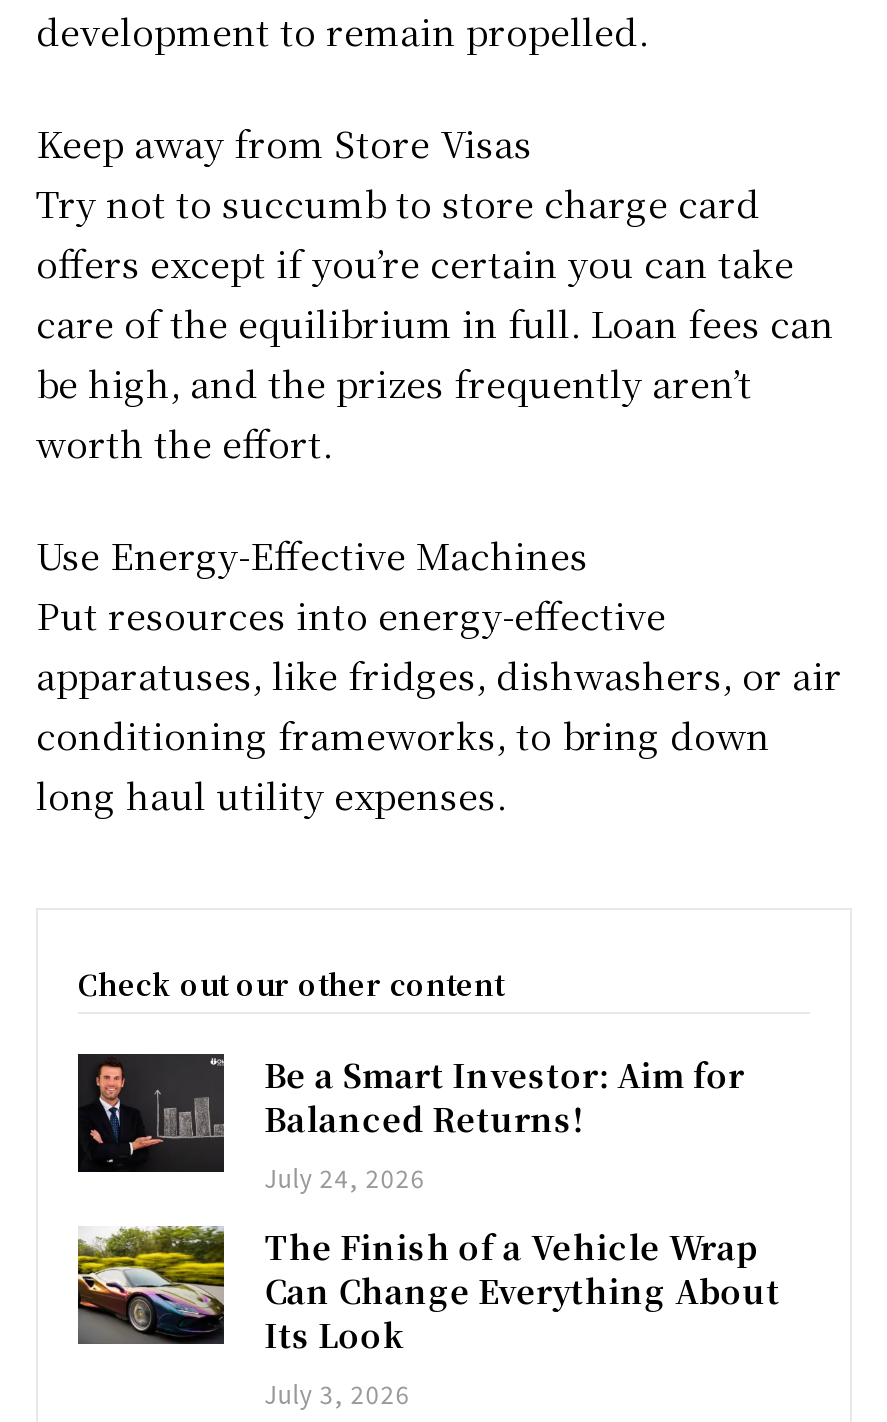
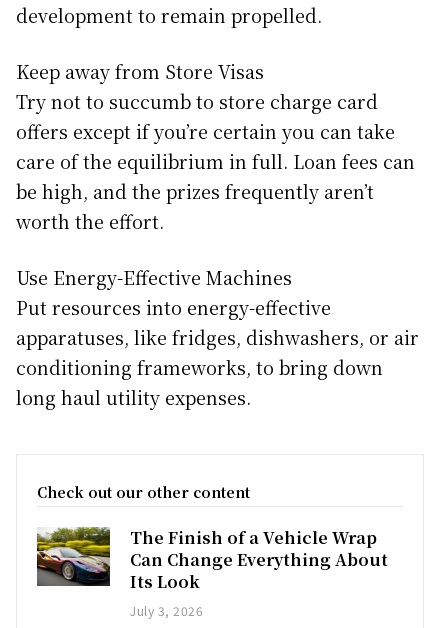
- [image]
- Be a Smart Investor: Aim for
- Balanced Returns!
- July 24, 2026
